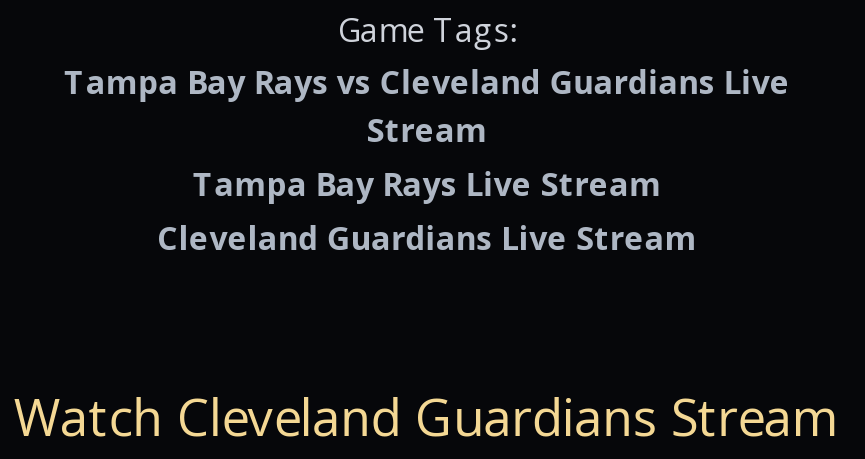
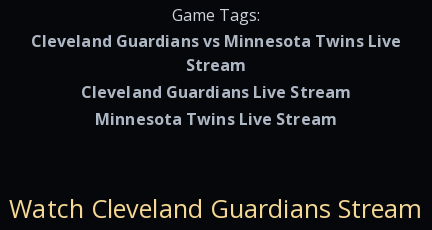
- Tampa Bay Rays vs Cleveland Guardians Live
+ Cleveland Guardians vs Minnesota Twins Live

- Tampa Bay Rays Live Stream

moved up: Cleveland Guardians Live Stream

+ Minnesota Twins Live Stream
